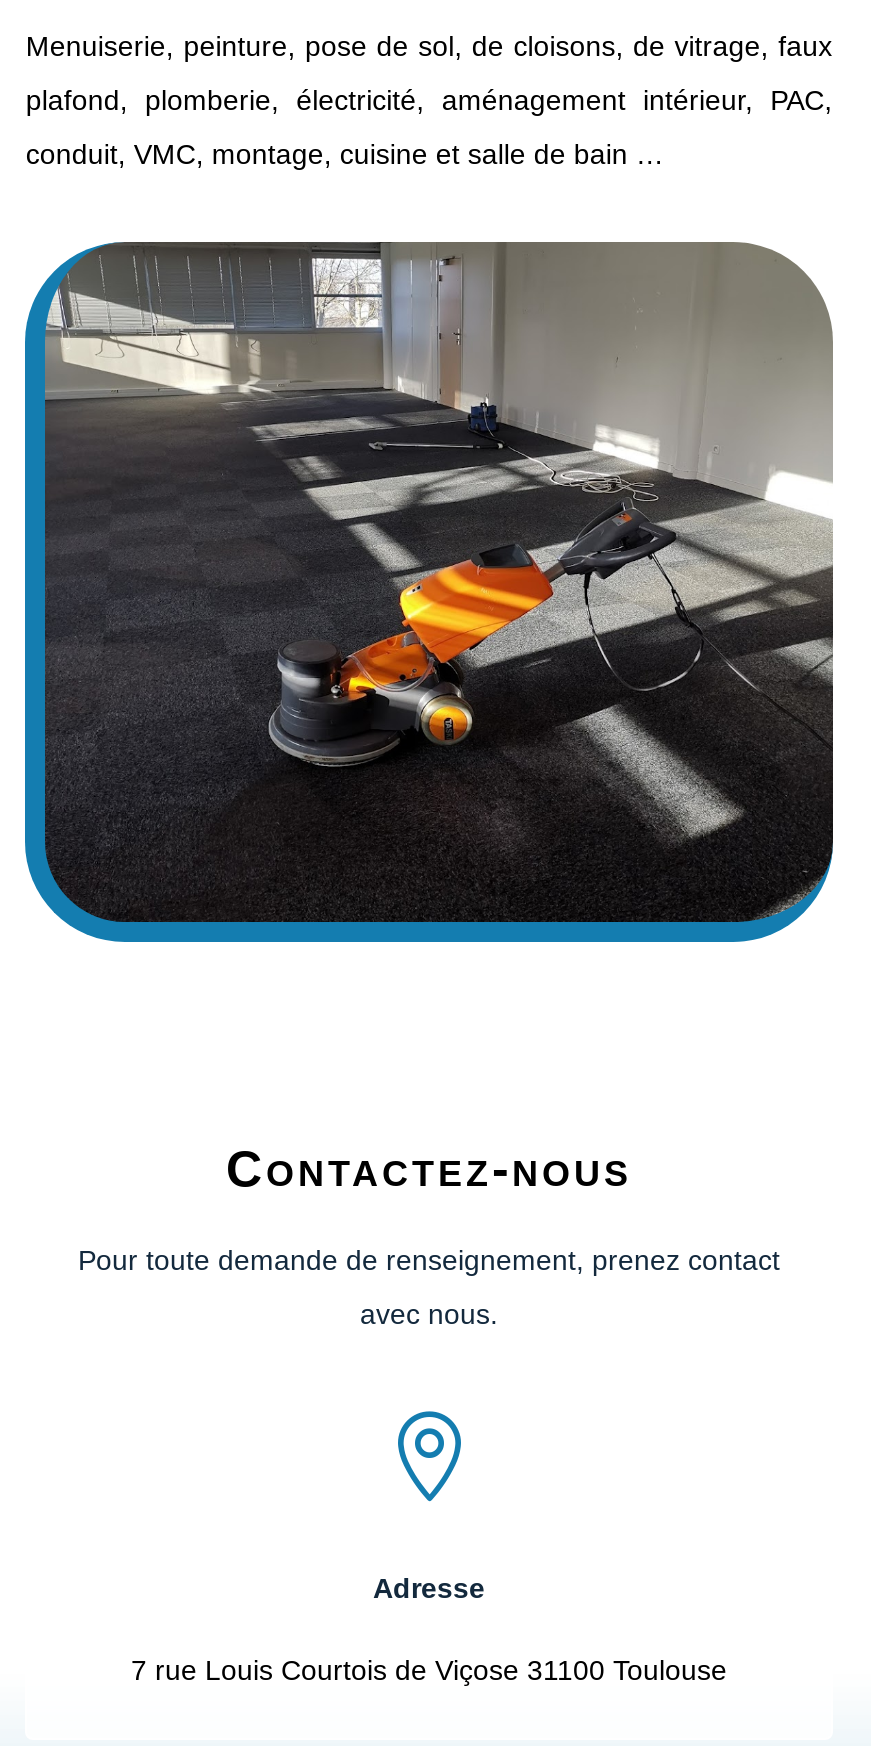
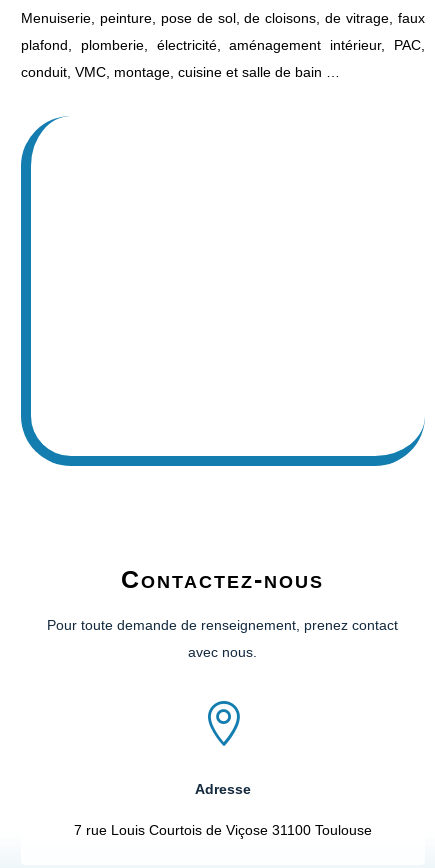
- [image]
